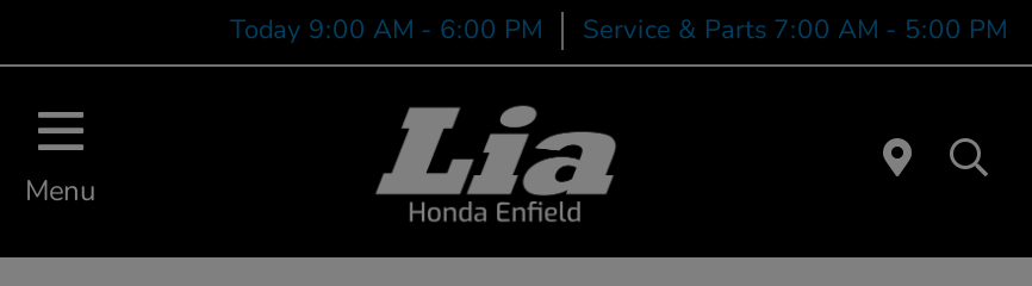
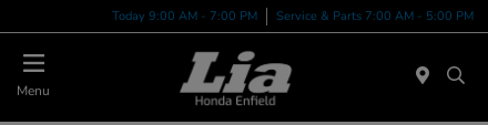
- Today 9:00 AM - 6:00 PM Service & Parts 7:00 AM - 5:00 PM
+ Today 9:00 AM - 7:00 PM Service & Parts 7:00 AM - 5:00 PM
